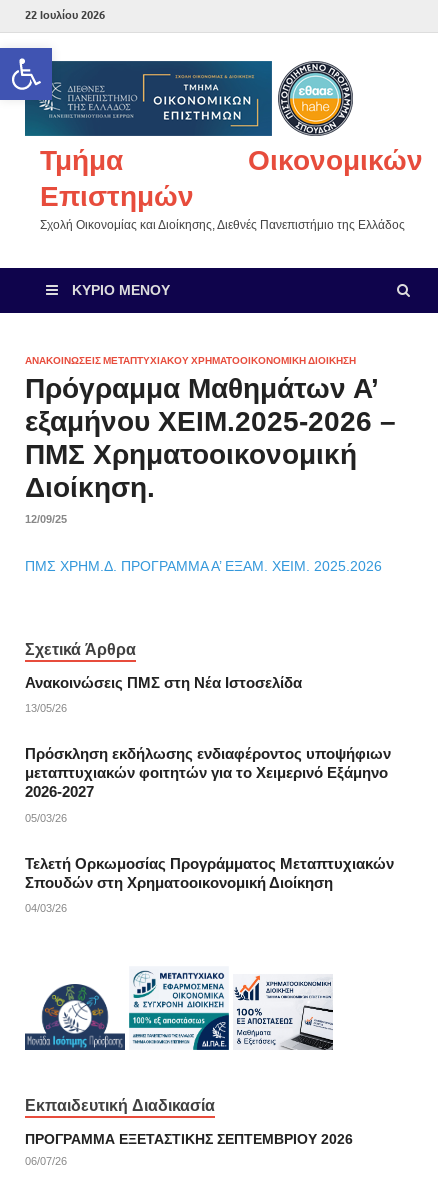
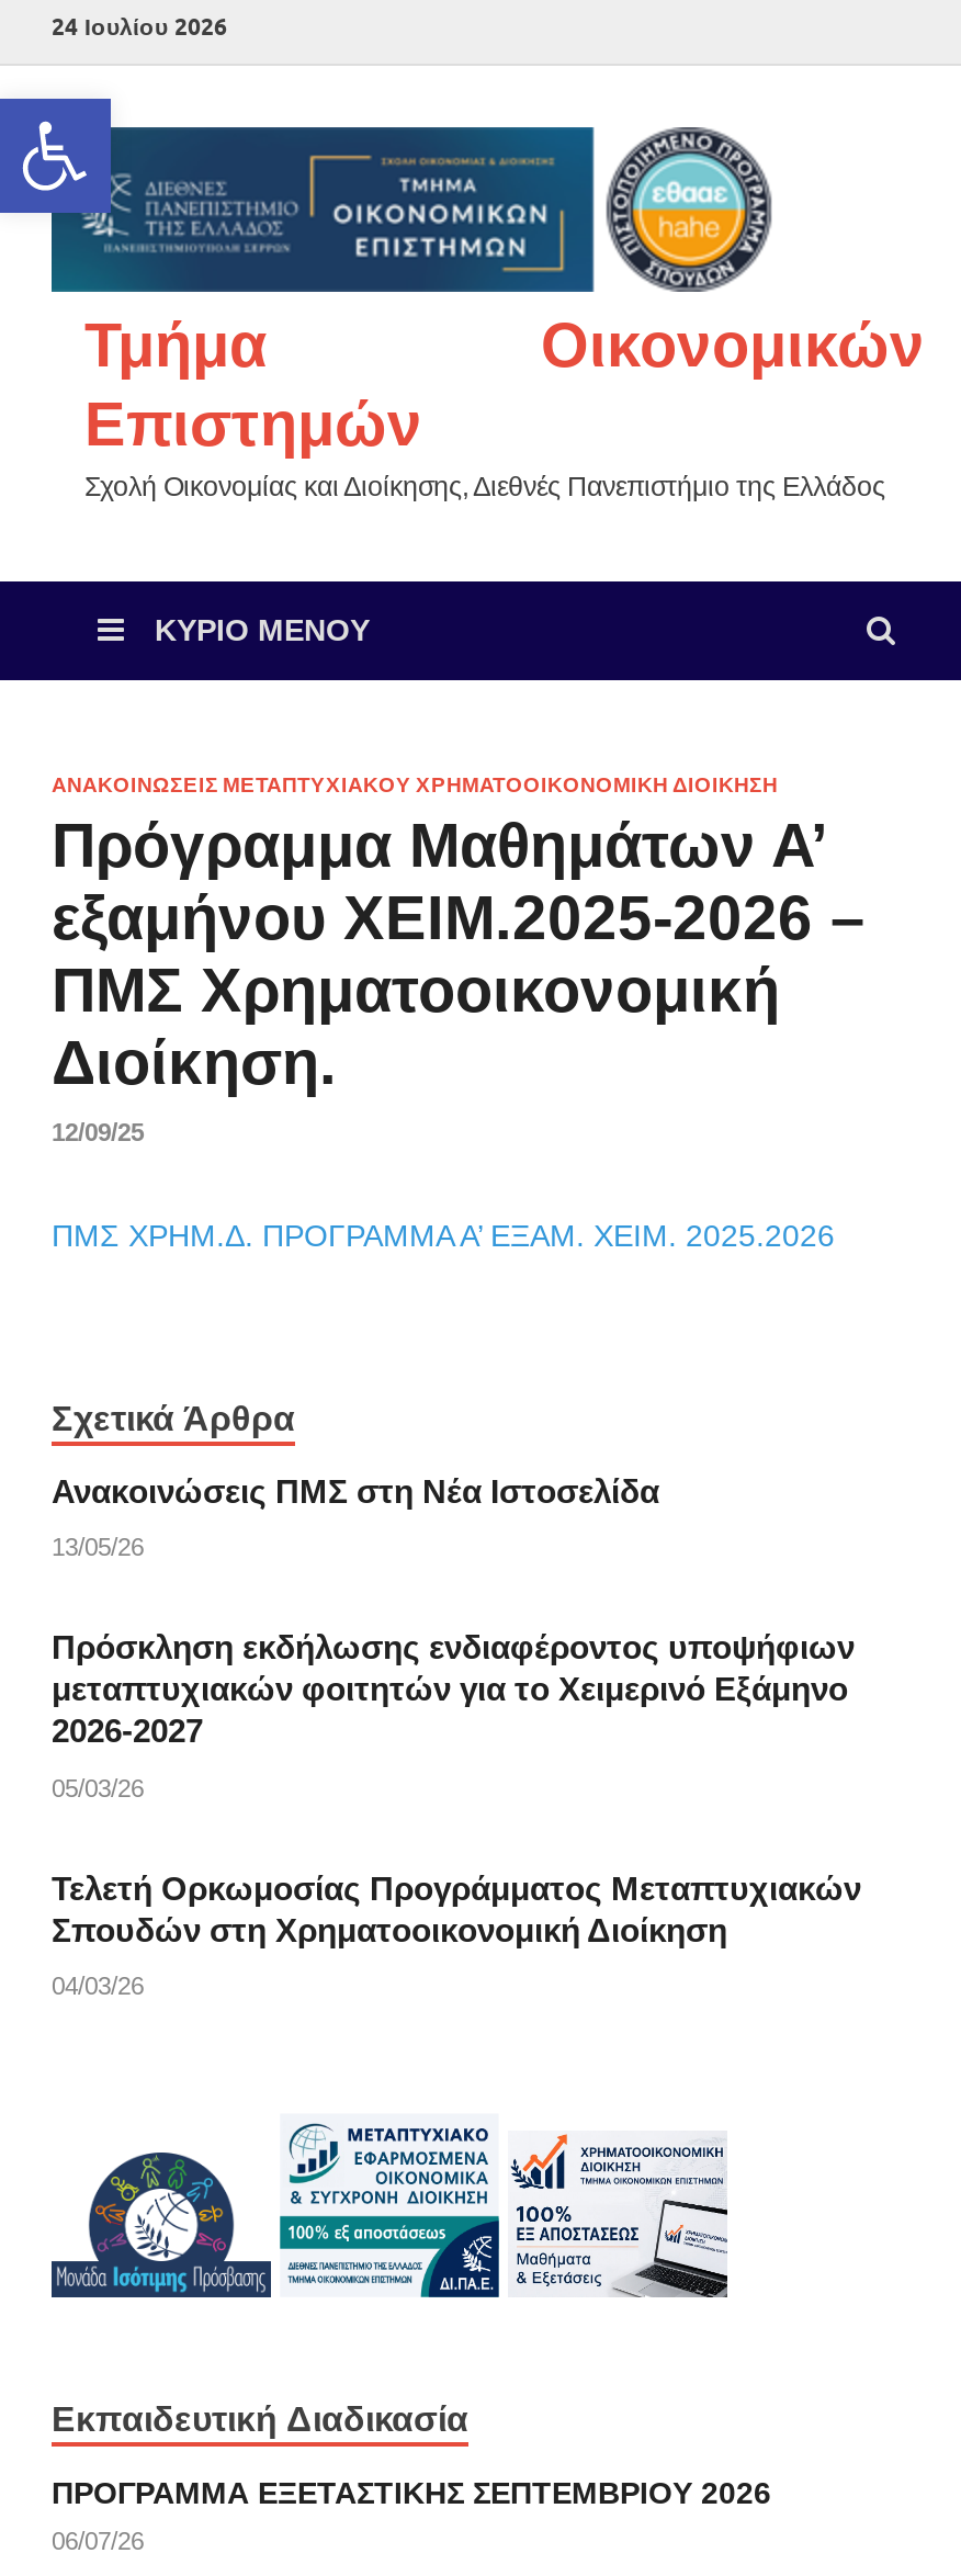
- 22 Ιουλίου 2026
+ 24 Ιουλίου 2026
